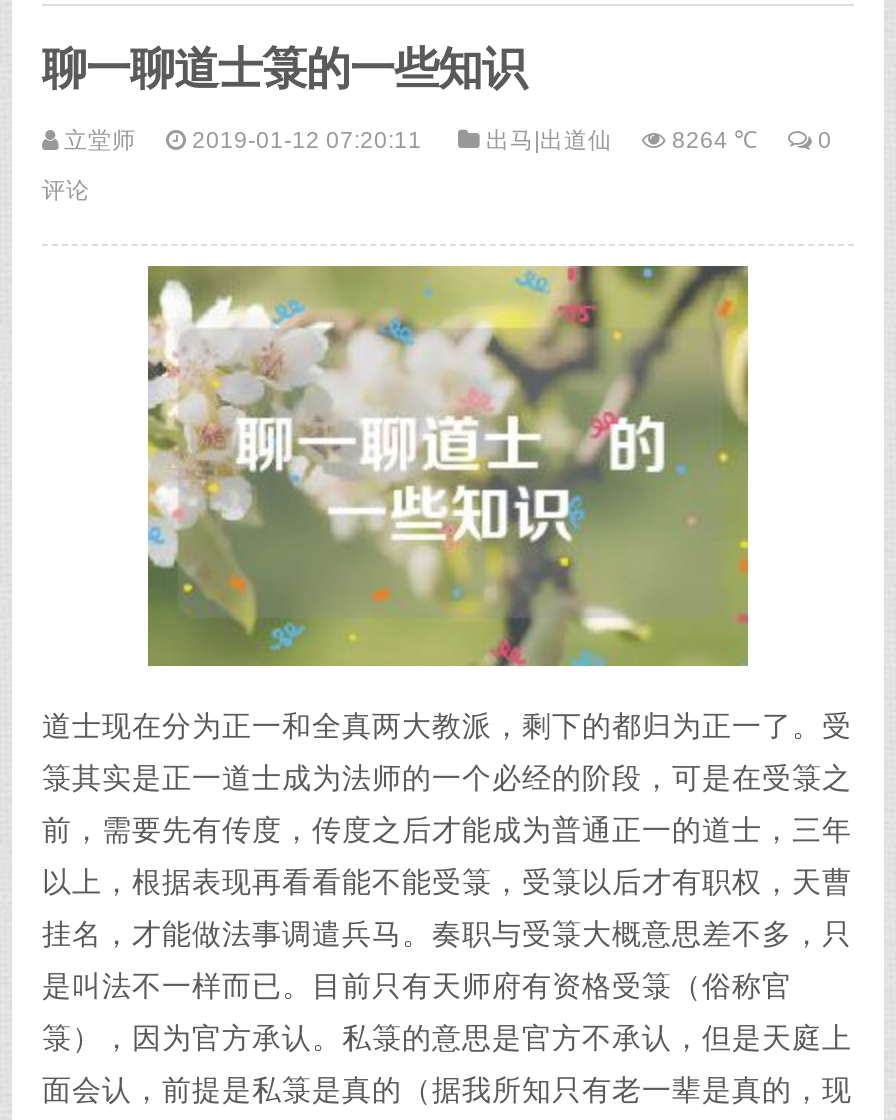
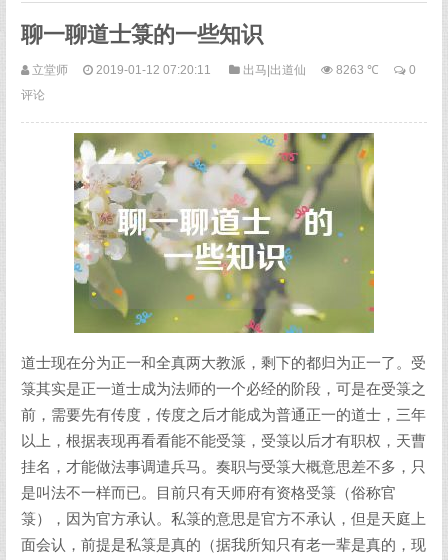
- 8264 ℃
+ 8263 ℃
